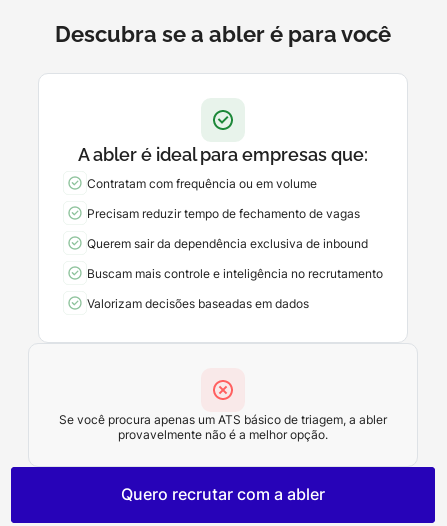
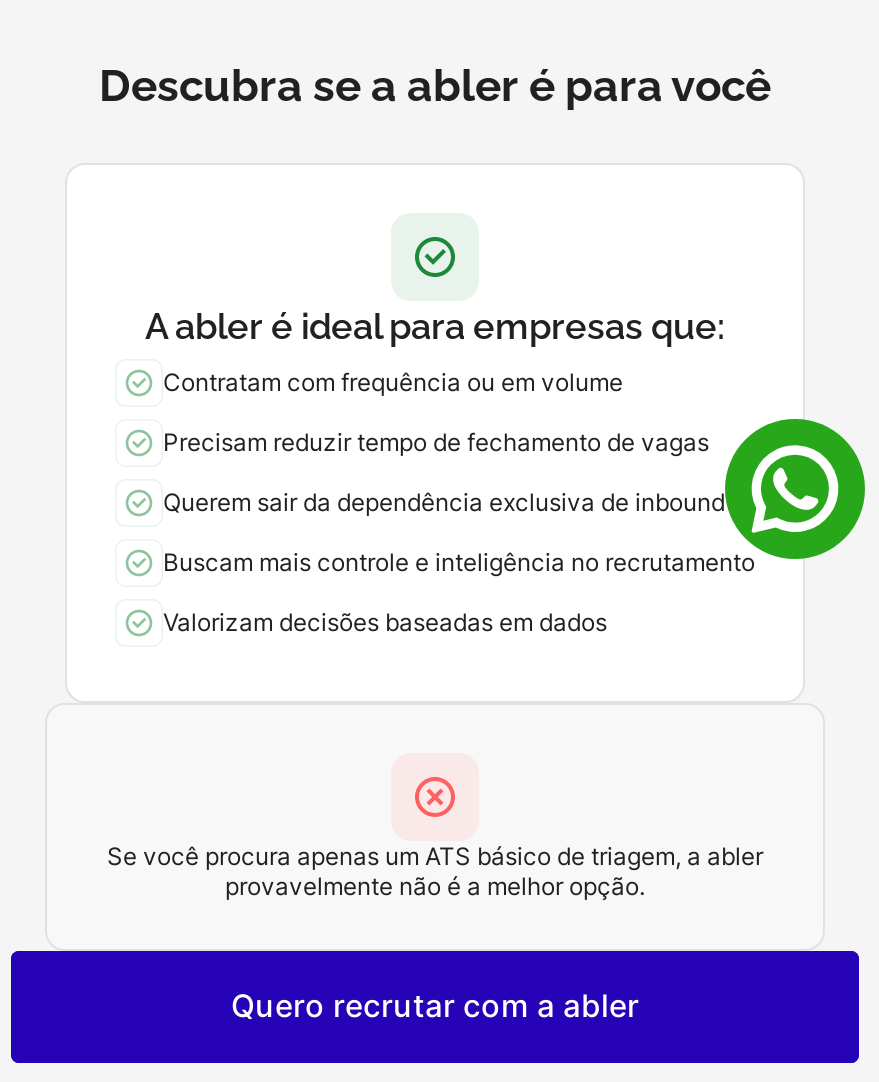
+ [image]
